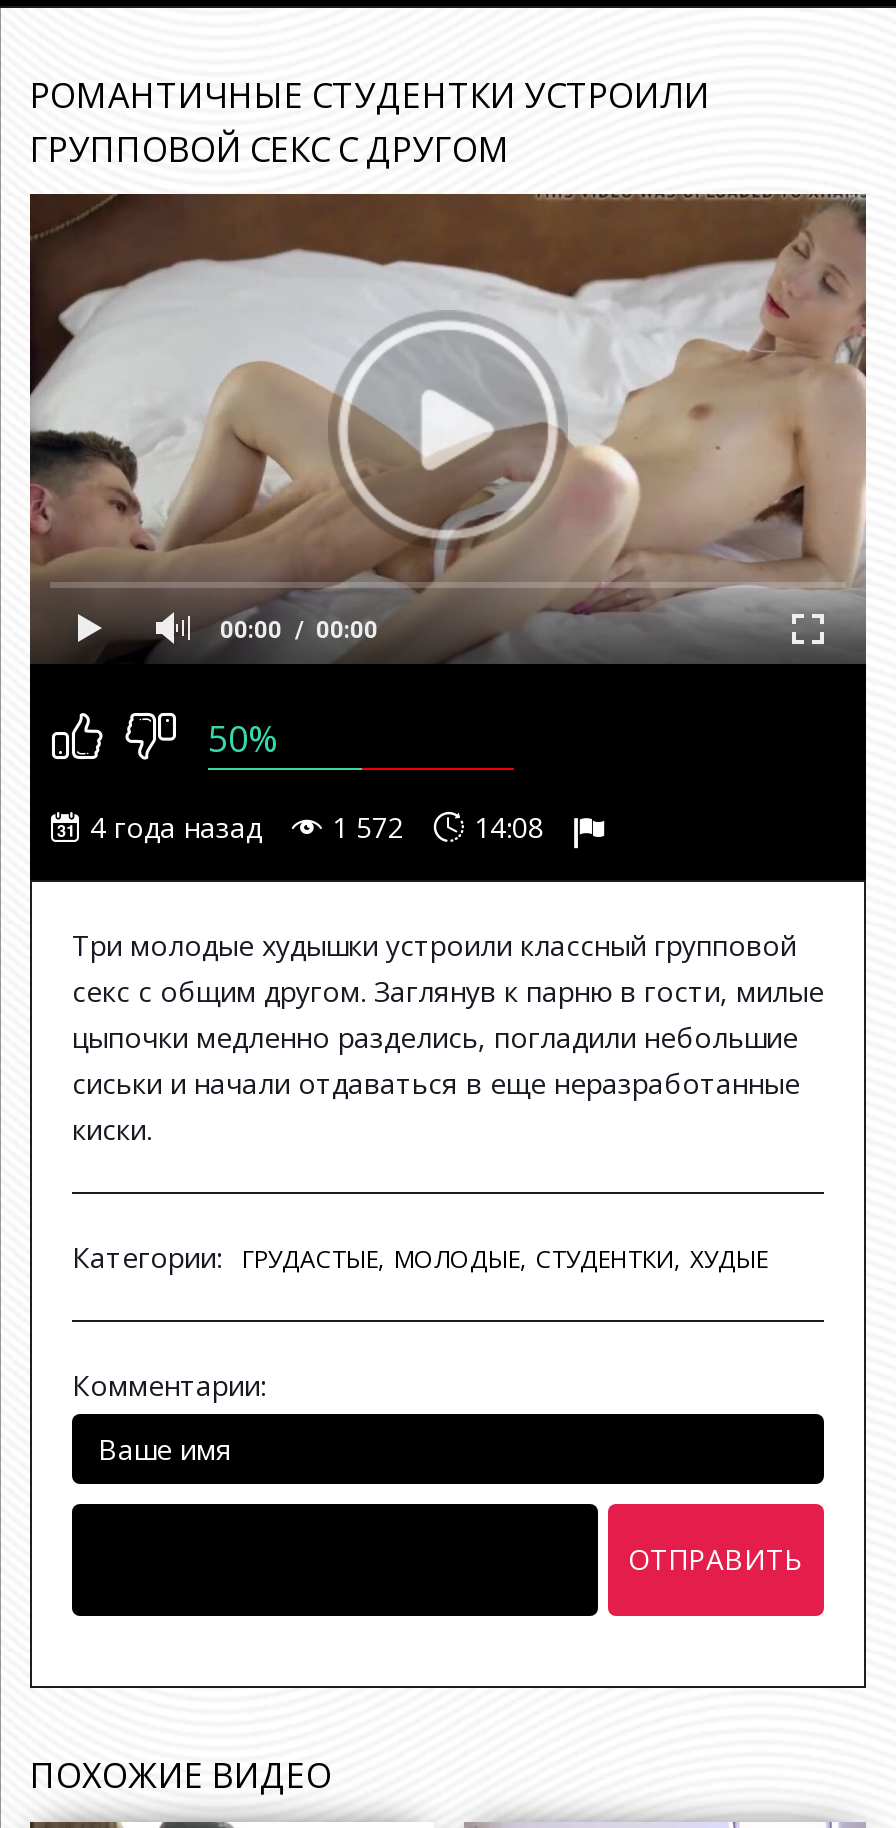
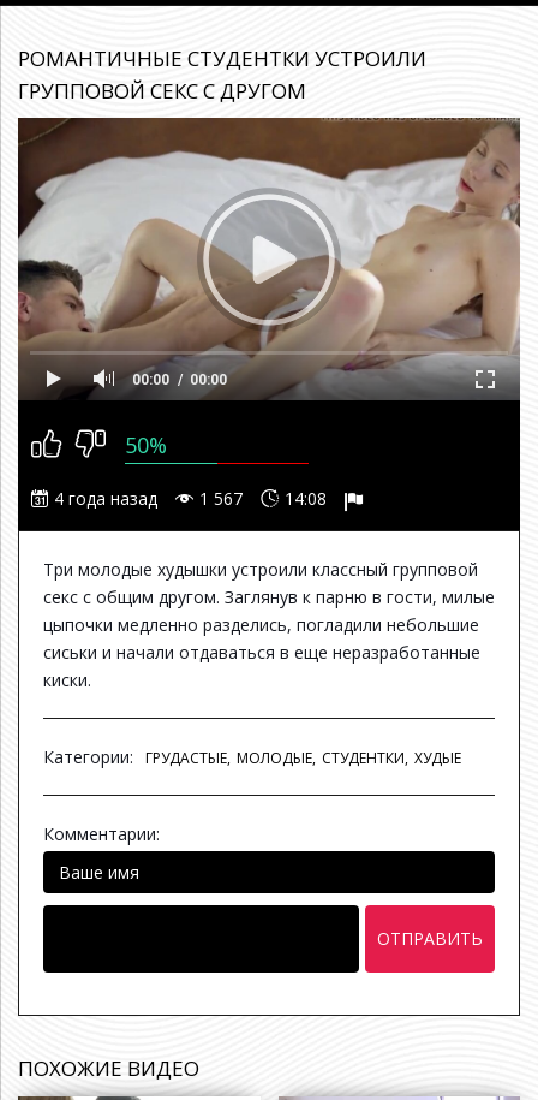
- 4 года назад 1 572 14:08
+ 4 года назад 1 567 14:08
